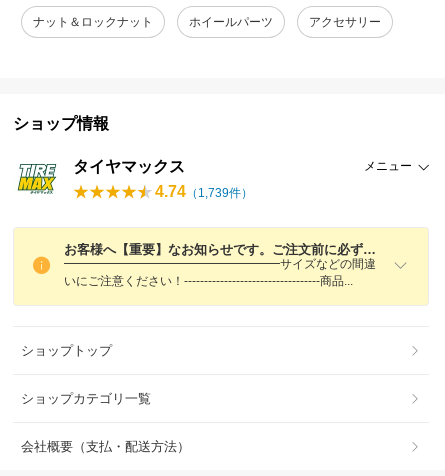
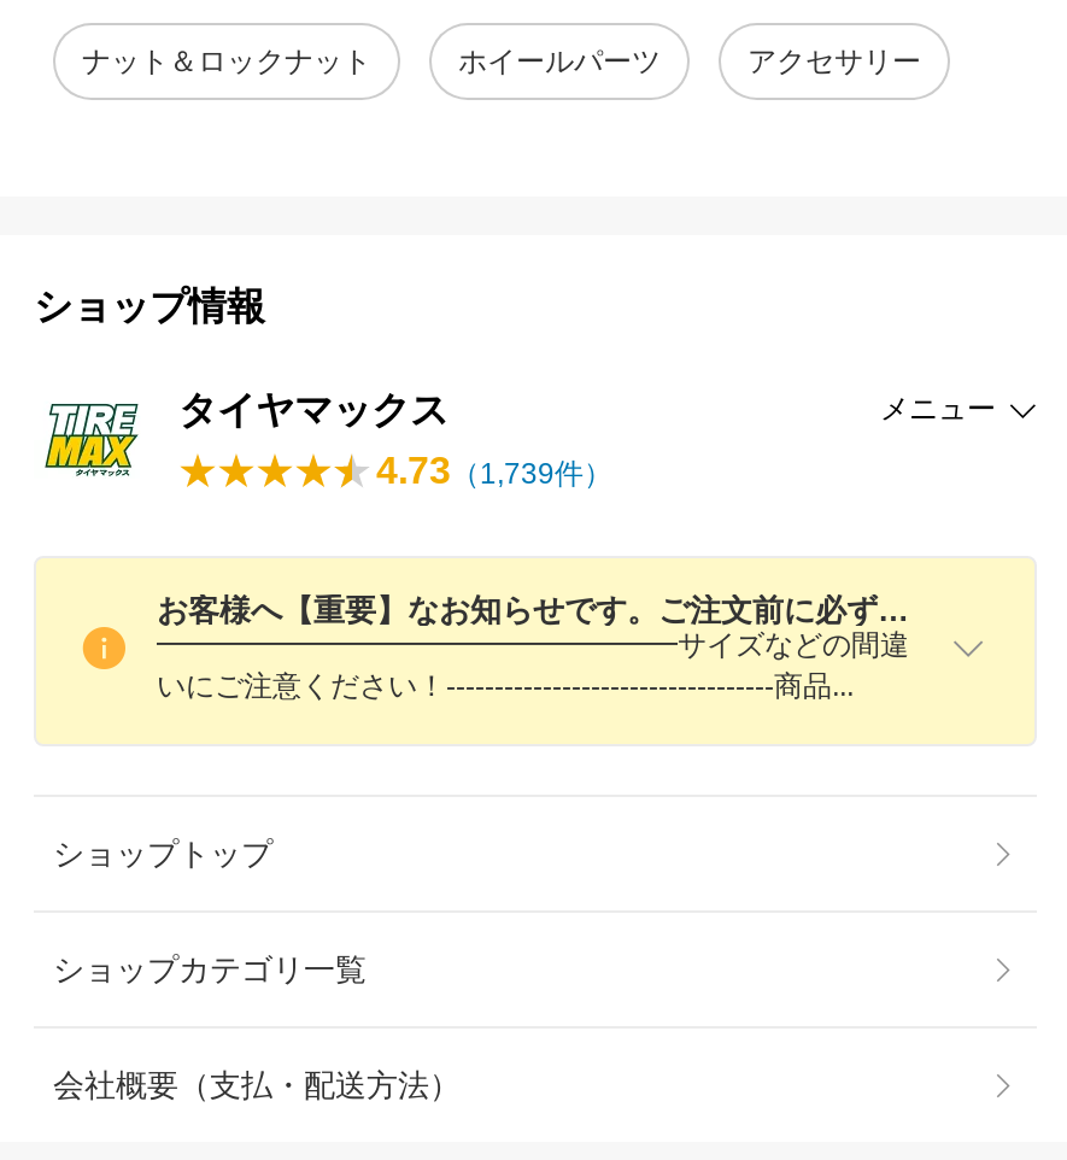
- 4.74（1,739件）
+ 4.73（1,739件）
